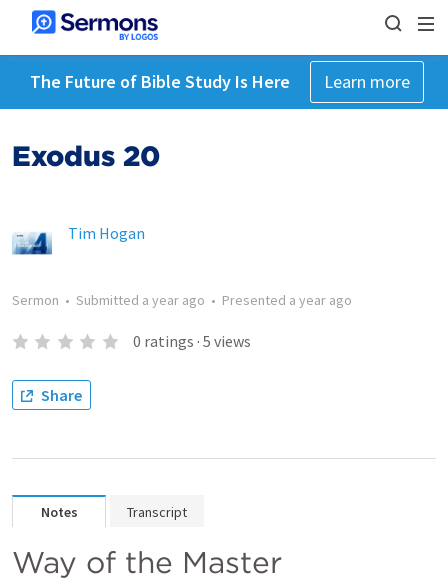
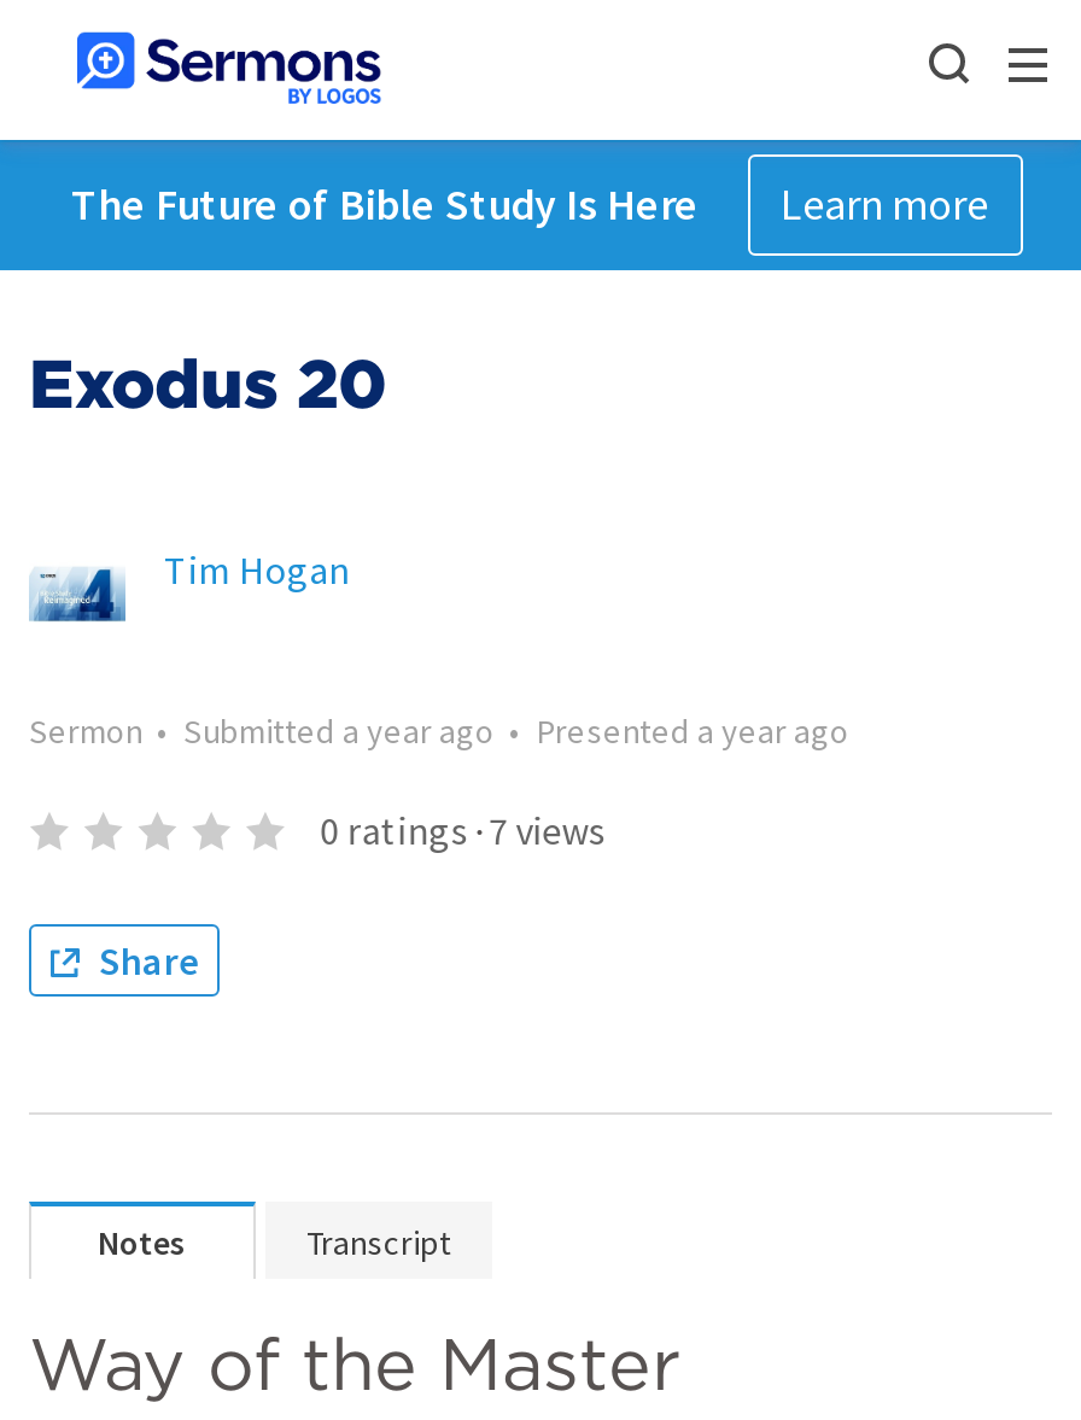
- 0 ratings · 5 views
+ 0 ratings · 7 views
